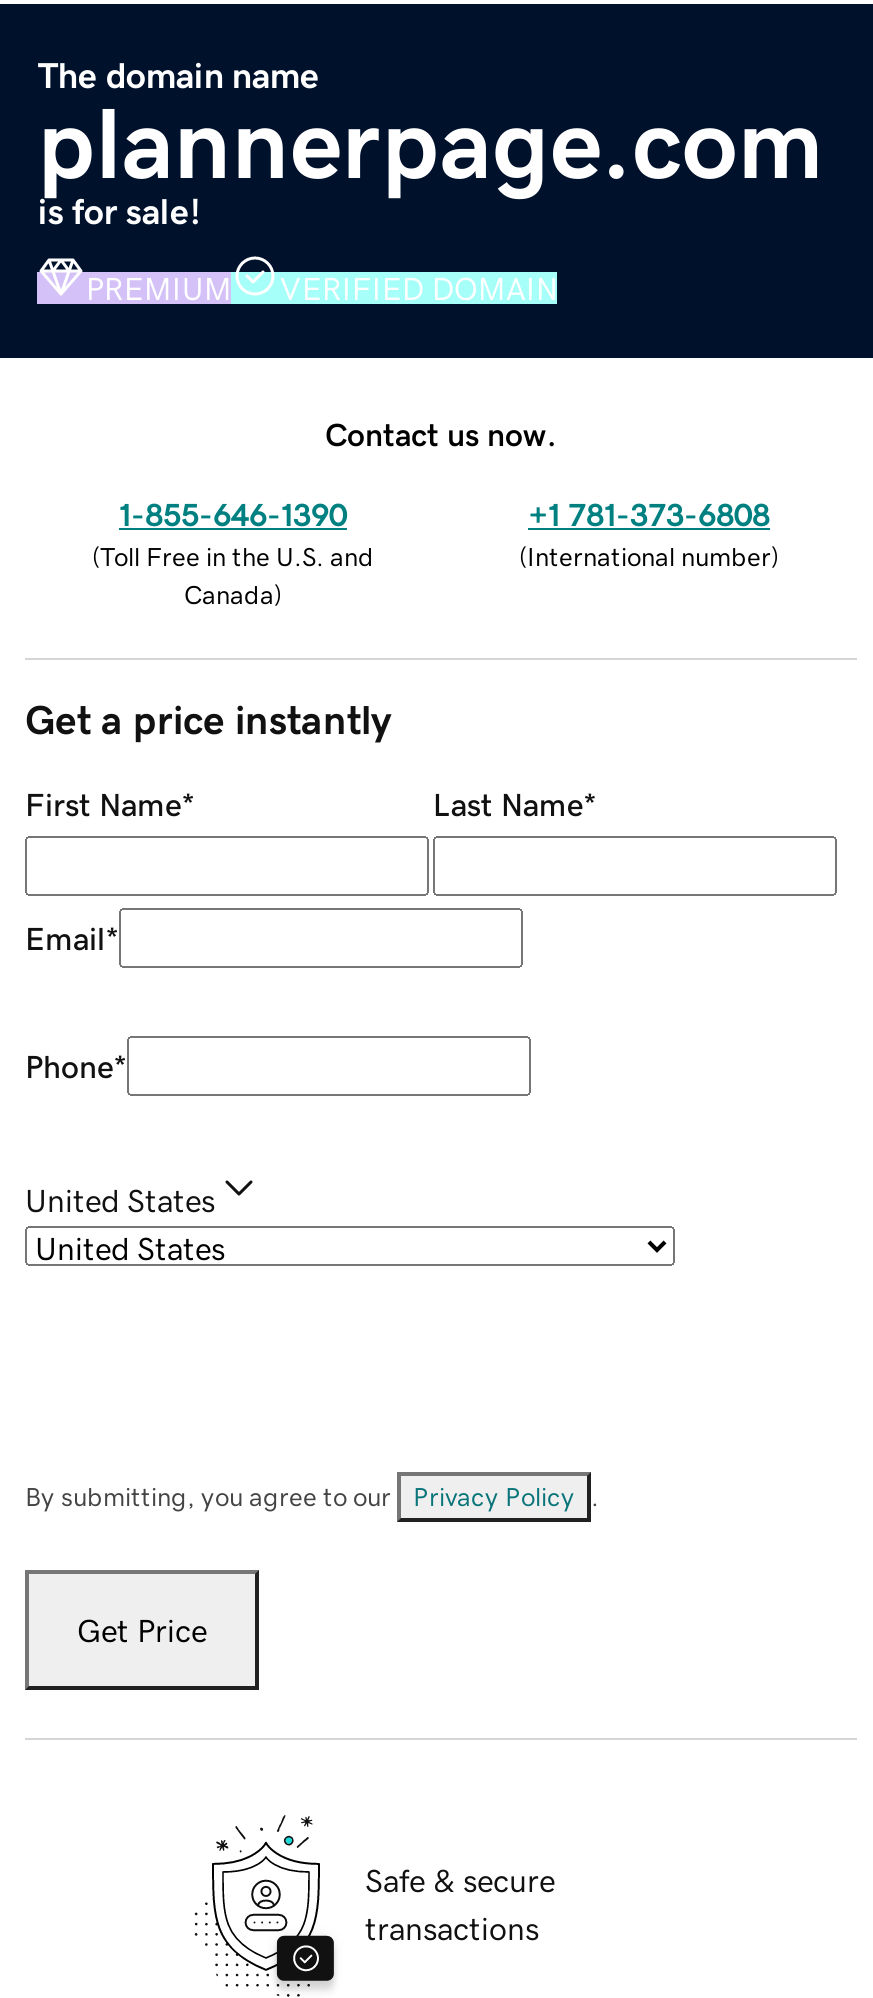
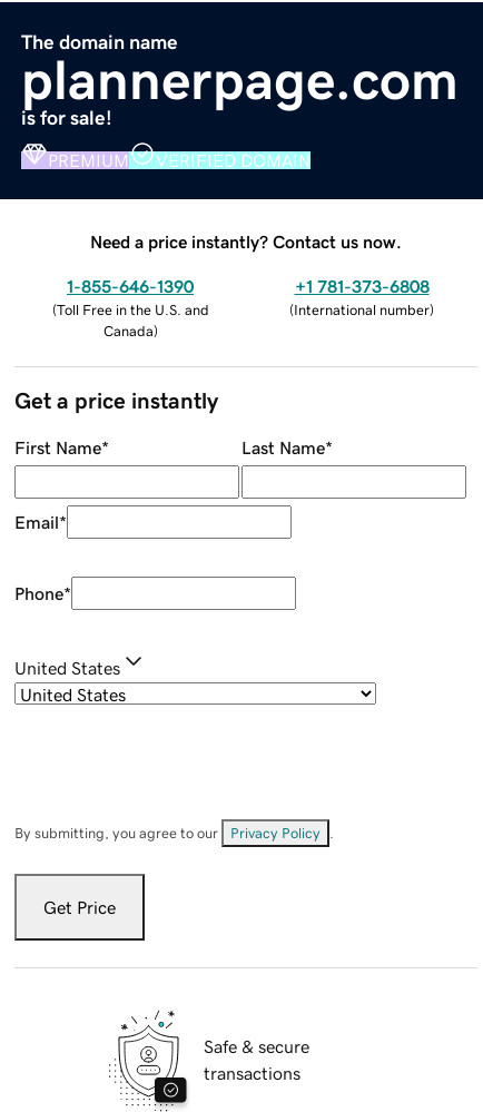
- Contact us now.
+ Need a price instantly? Contact us now.
